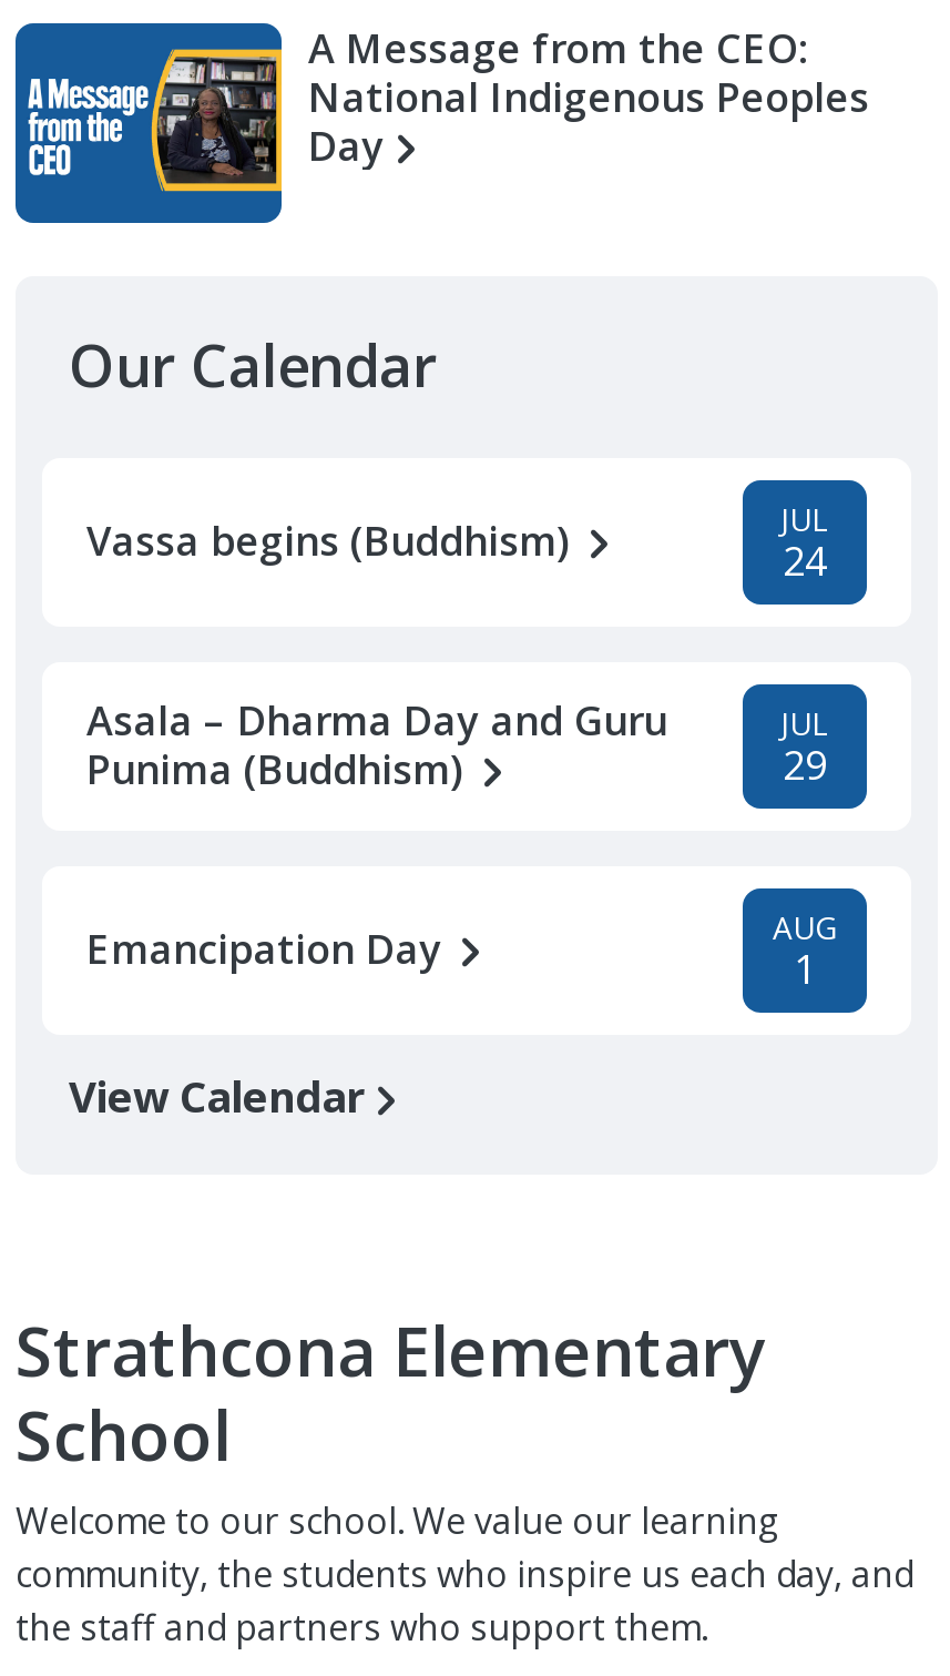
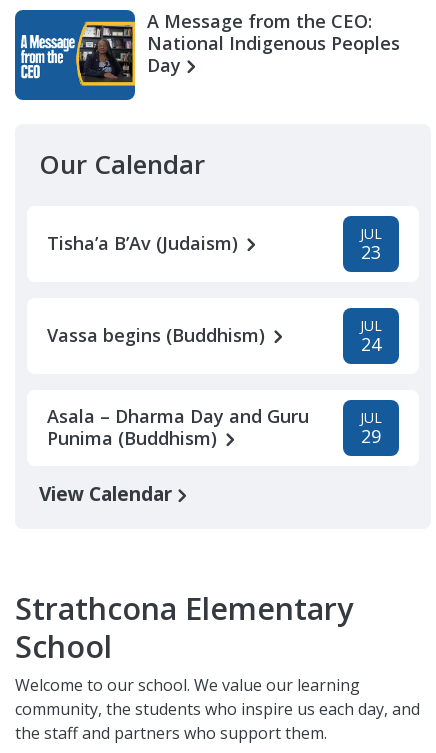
+ Tisha’a B’Av (Judaism)
+ JUL
+ 23

moved down: Vassa begins (Buddhism) | JUL | 24 | Asala – Dharma Day and Guru | Punima (Buddhism) | JUL | 29

- Emancipation Day
- AUG
- 1
